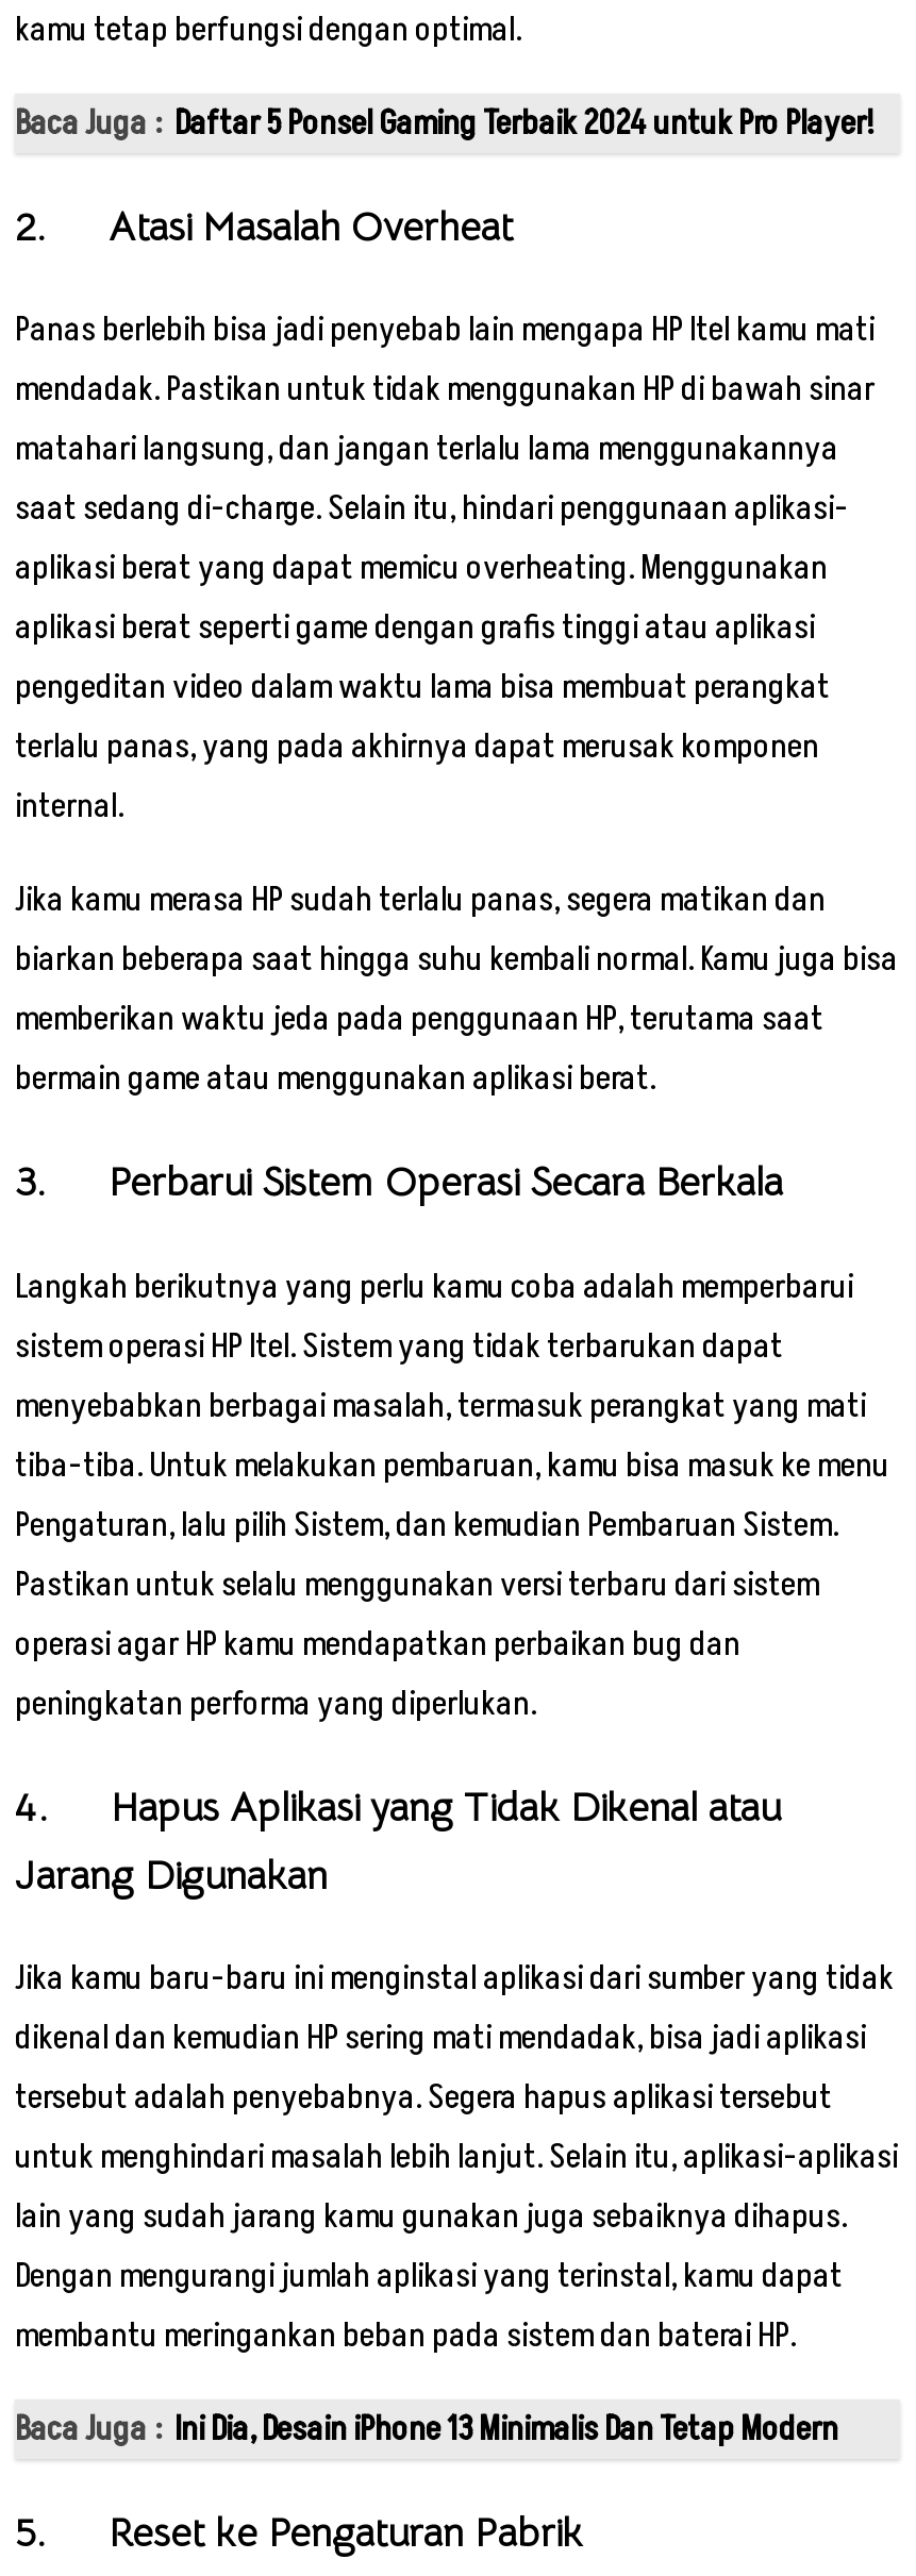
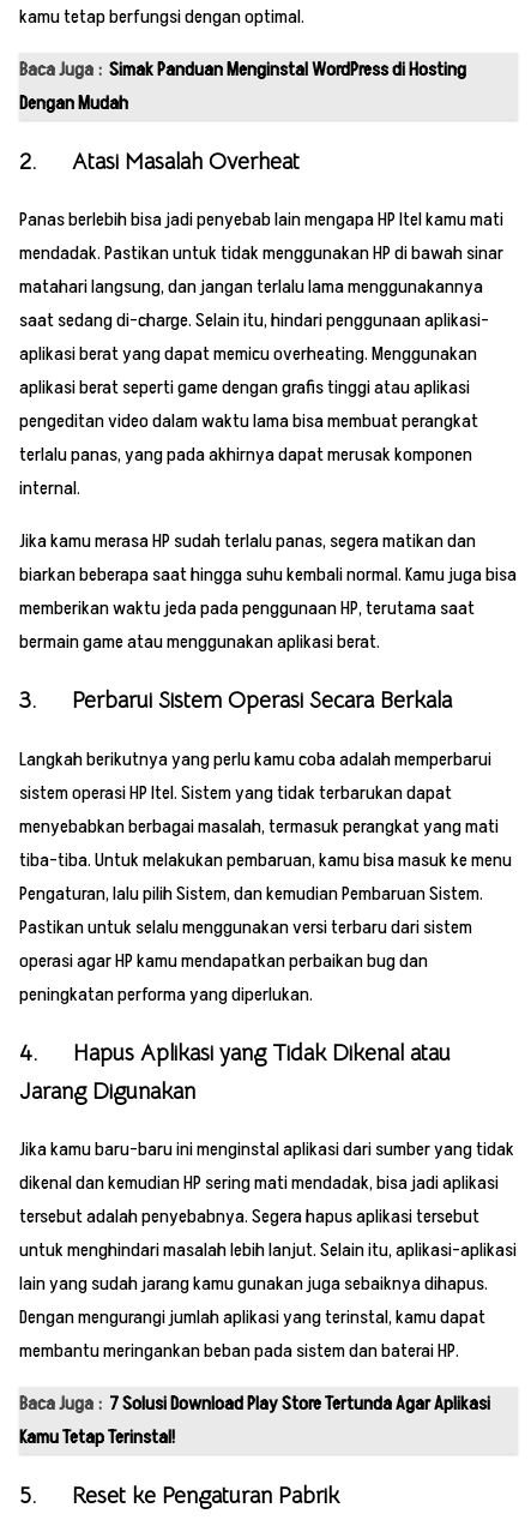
- Baca Juga : Daftar 5 Ponsel Gaming Terbaik 2024 untuk Pro Player!
+ Baca Juga : Simak Panduan Menginstal WordPress di Hosting
+ Dengan Mudah

- Baca Juga : Ini Dia, Desain iPhone 13 Minimalis Dan Tetap Modern
+ Baca Juga : 7 Solusi Download Play Store Tertunda Agar Aplikasi
+ Kamu Tetap Terinstal!
